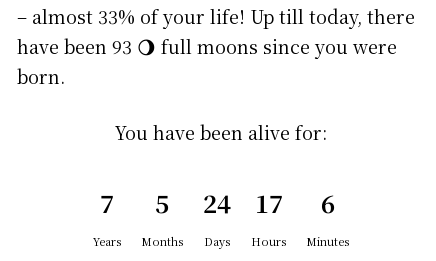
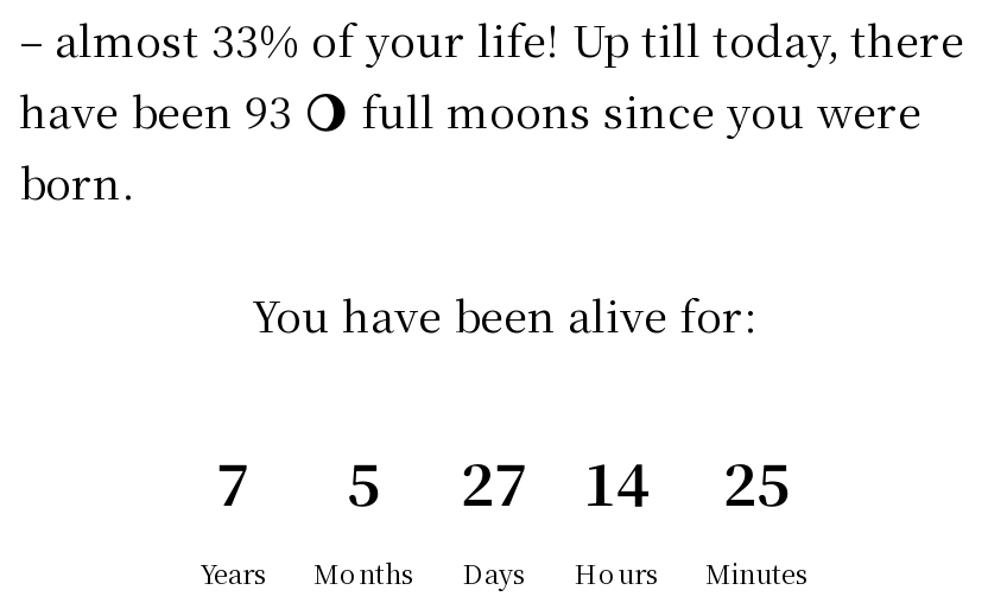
- 24
+ 27

- 17
+ 14

- 6
+ 25
